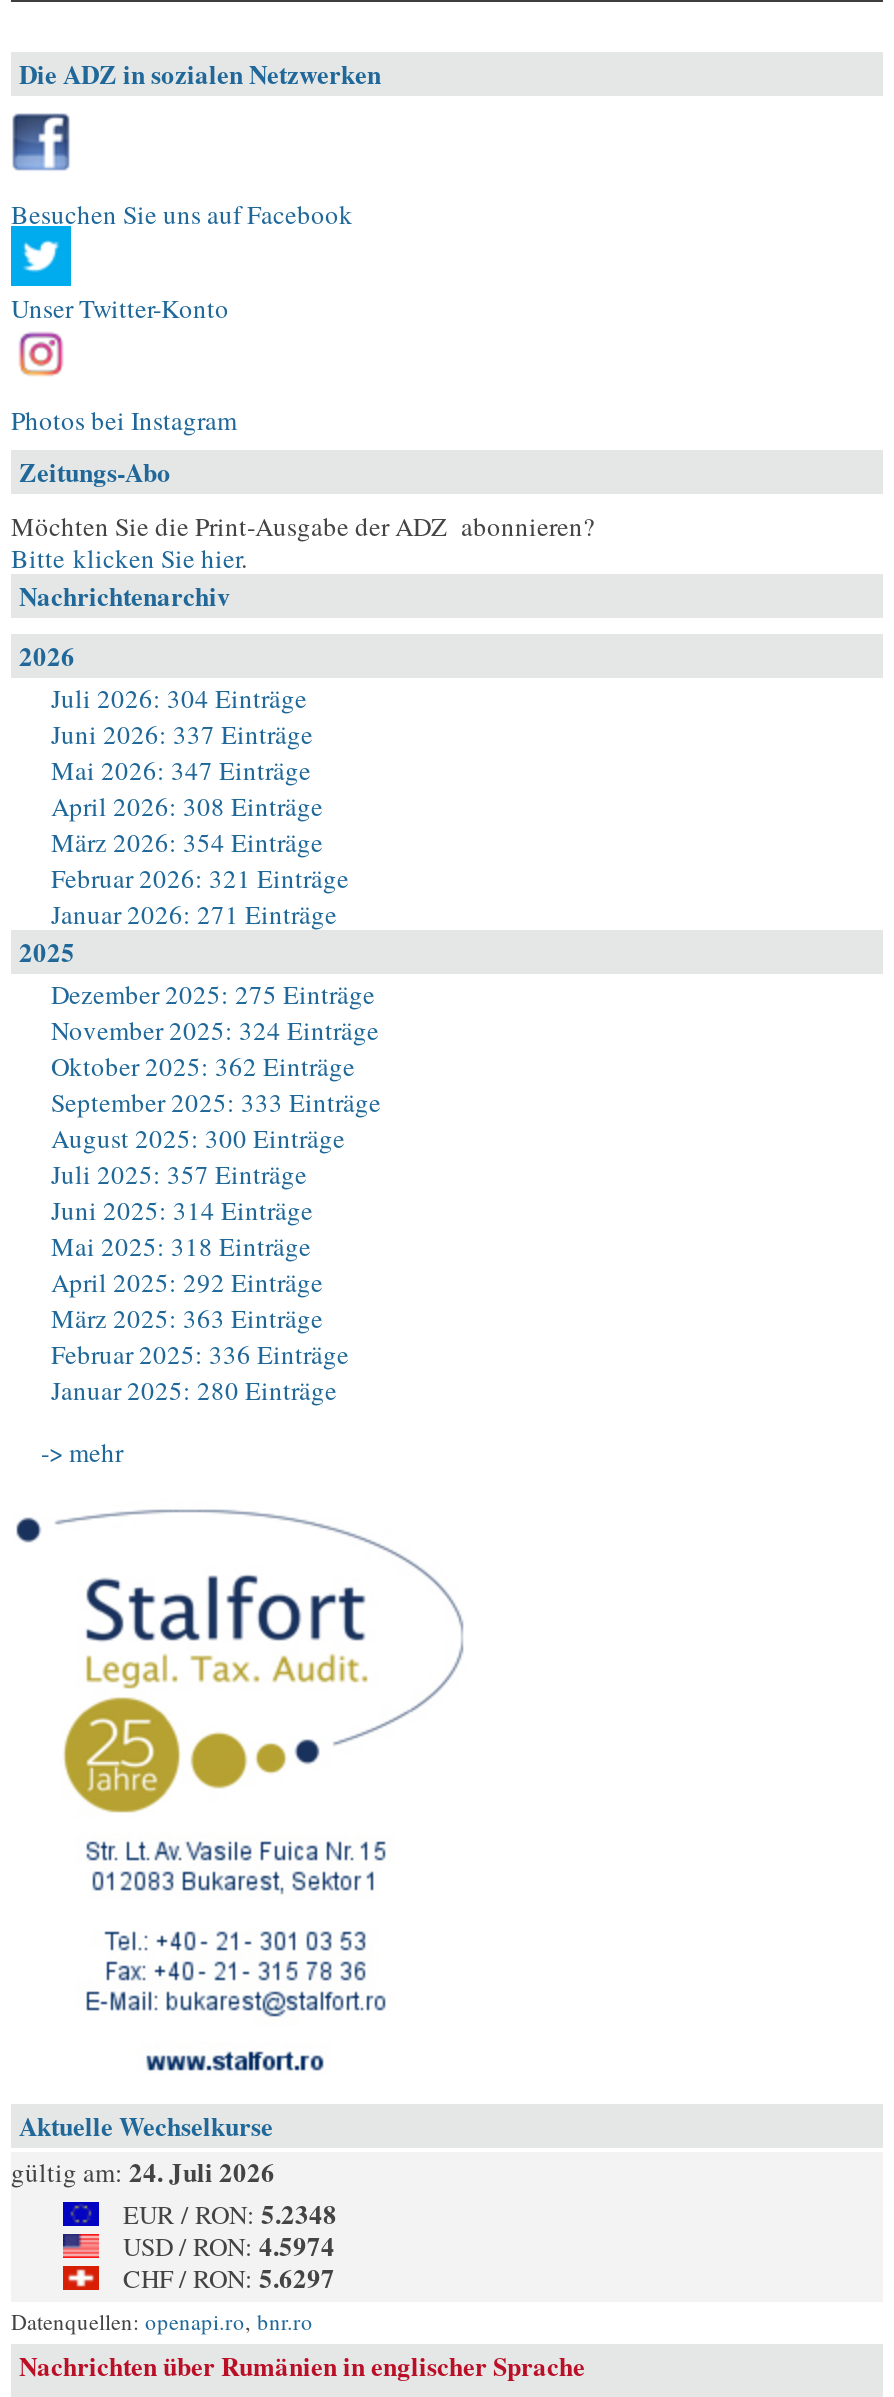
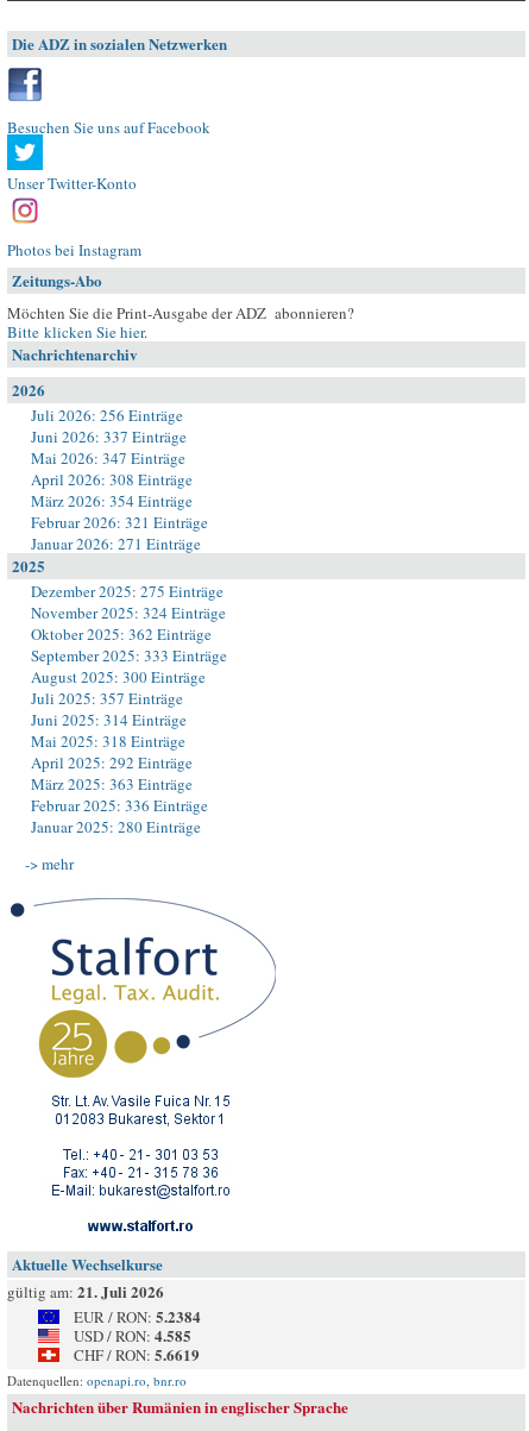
- Juli 2026: 304 Einträge
+ Juli 2026: 256 Einträge

- gültig am: 24. Juli 2026
+ gültig am: 21. Juli 2026

- EUR / RON: 5.2348
+ EUR / RON: 5.2384

- USD / RON: 4.5974
+ USD / RON: 4.585

- CHF / RON: 5.6297
+ CHF / RON: 5.6619
